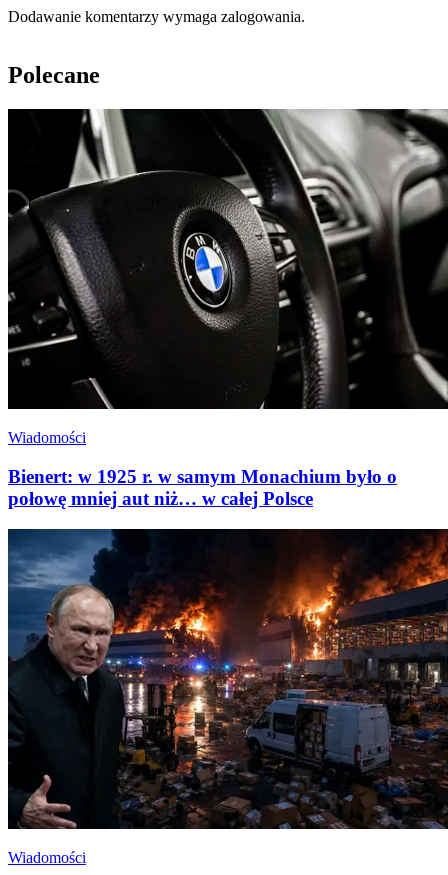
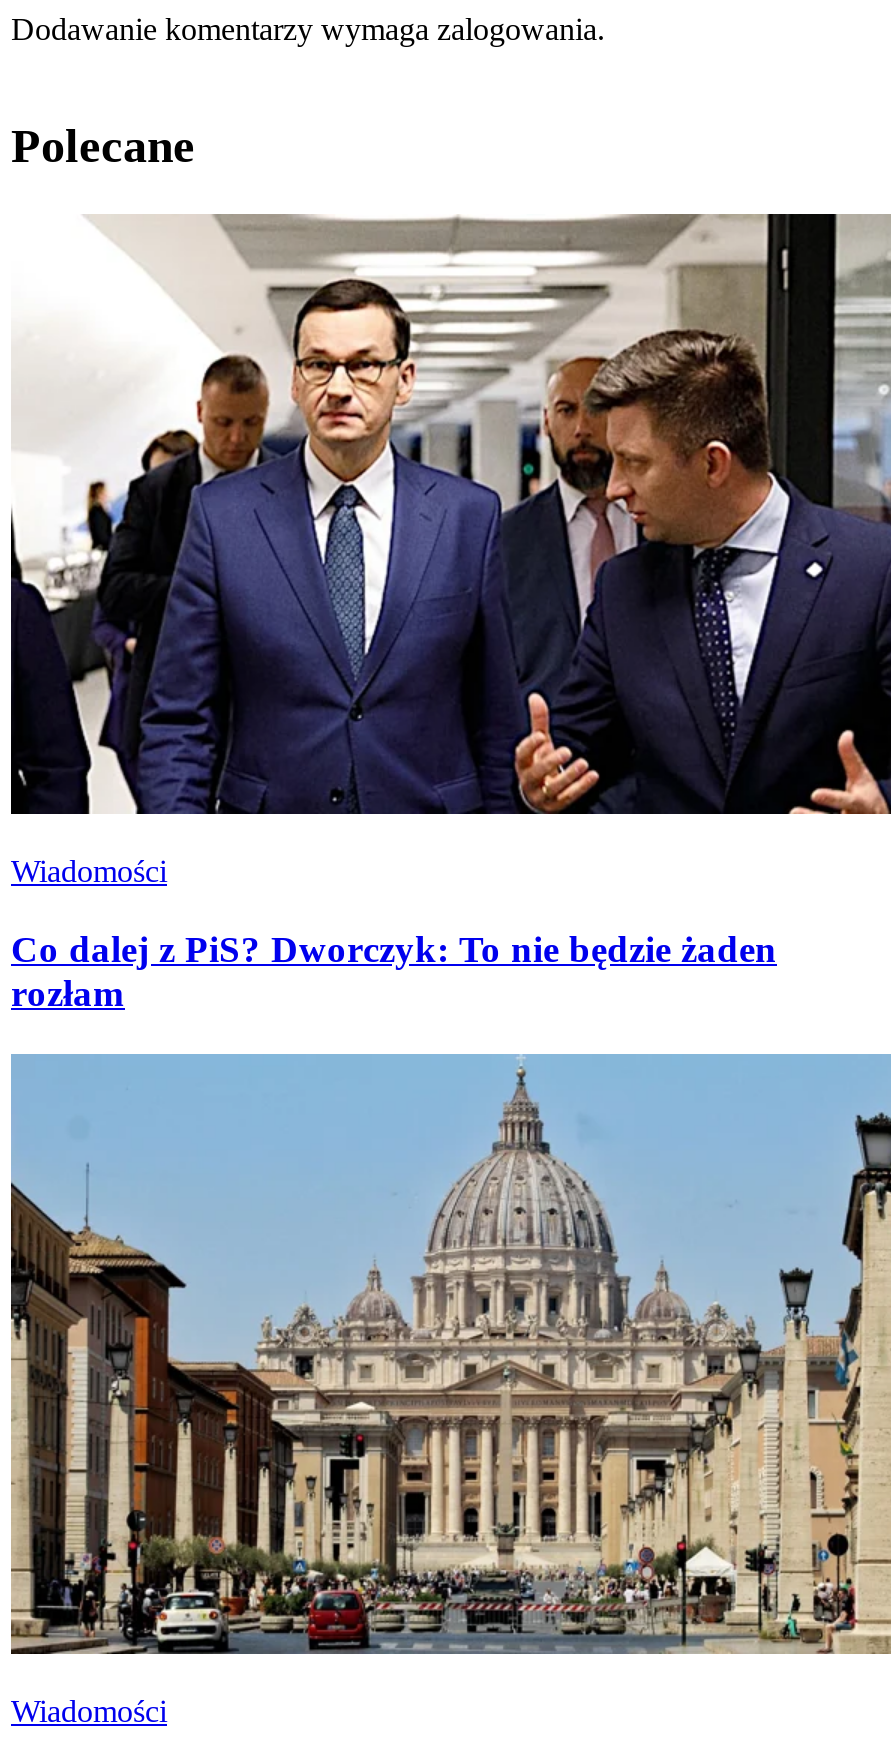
- [image]
+ [image]

- Bienert: w 1925 r. w samym Monachium było o
- połowę mniej aut niż… w całej Polsce
+ Co dalej z PiS? Dworczyk: To nie będzie żaden
+ rozłam

- [image]
+ [image]
